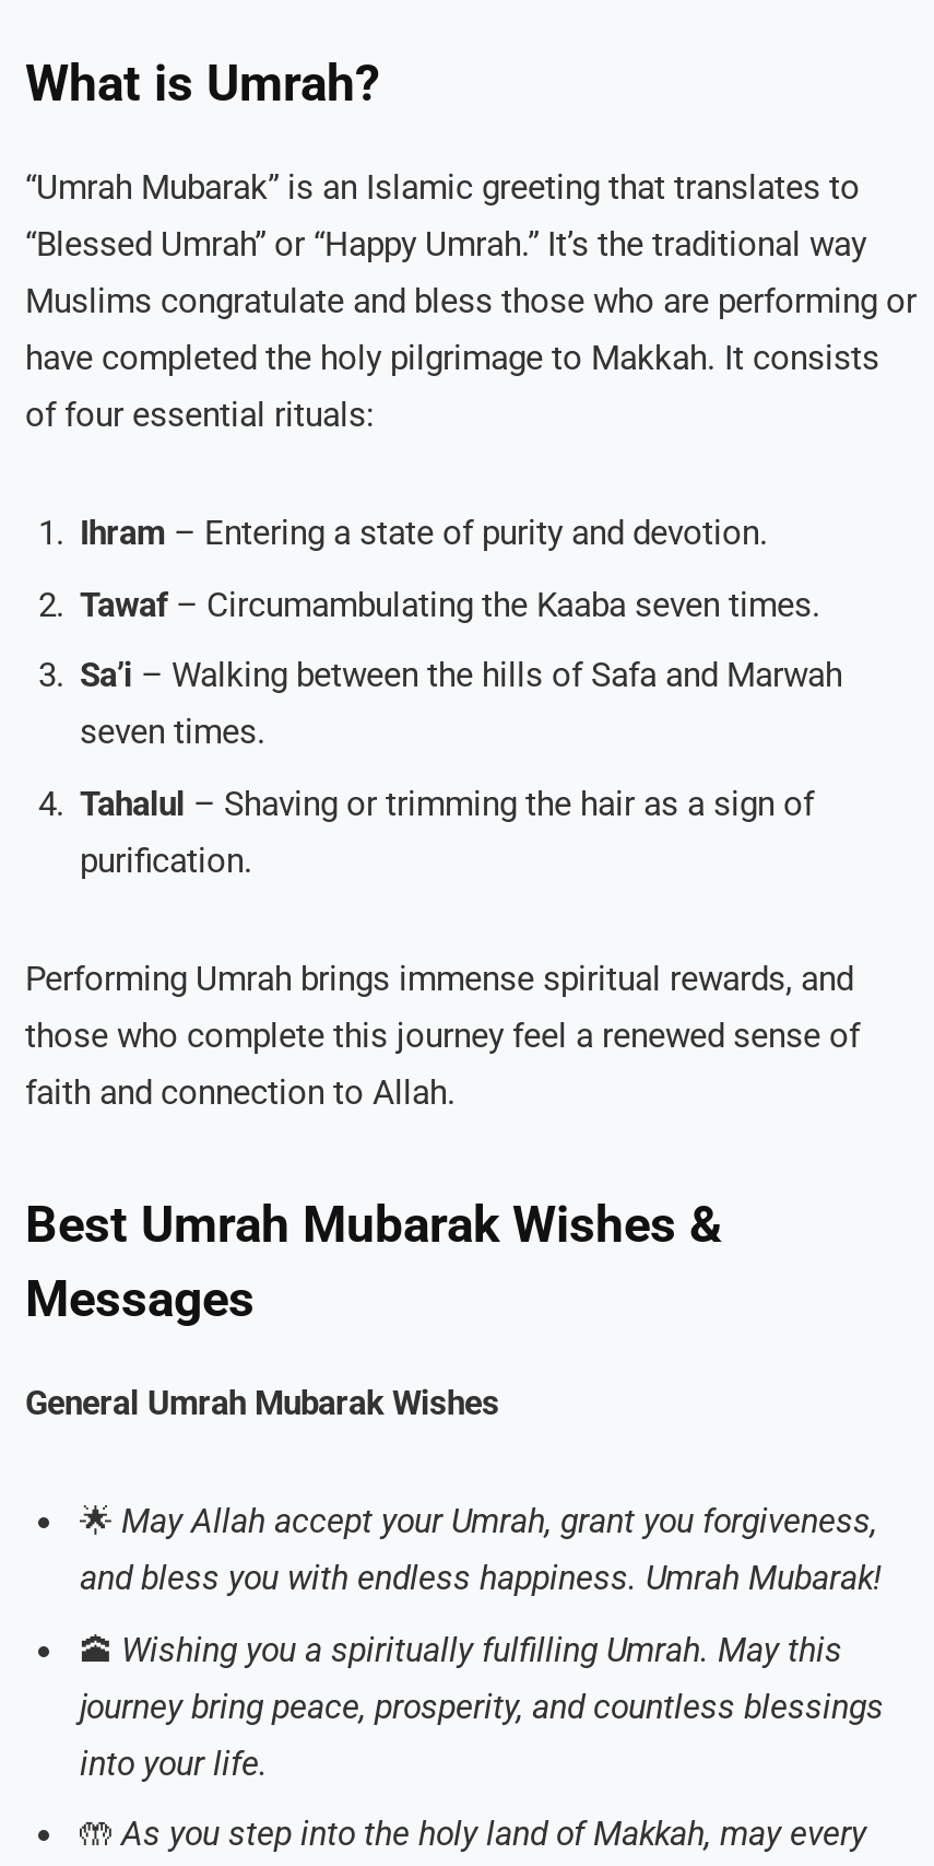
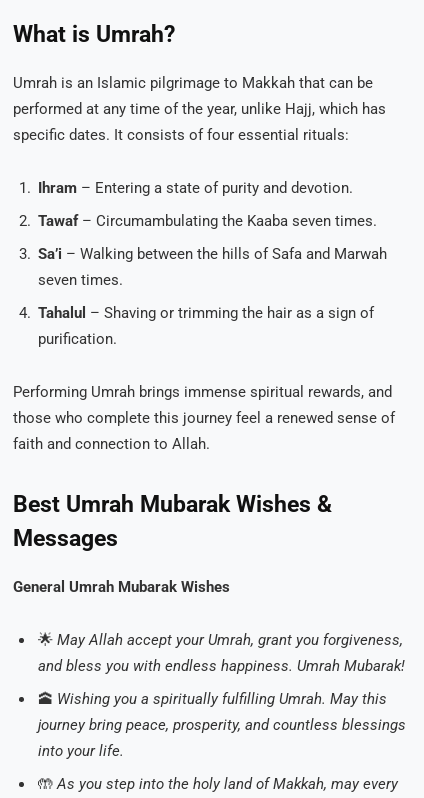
- “Umrah Mubarak” is an Islamic greeting that translates to
- “Blessed Umrah” or “Happy Umrah.” It’s the traditional way
- Muslims congratulate and bless those who are performing or
- have completed the holy pilgrimage to Makkah. It consists
- of four essential rituals:
+ Umrah is an Islamic pilgrimage to Makkah that can be
+ performed at any time of the year, unlike Hajj, which has
+ specific dates. It consists of four essential rituals:
